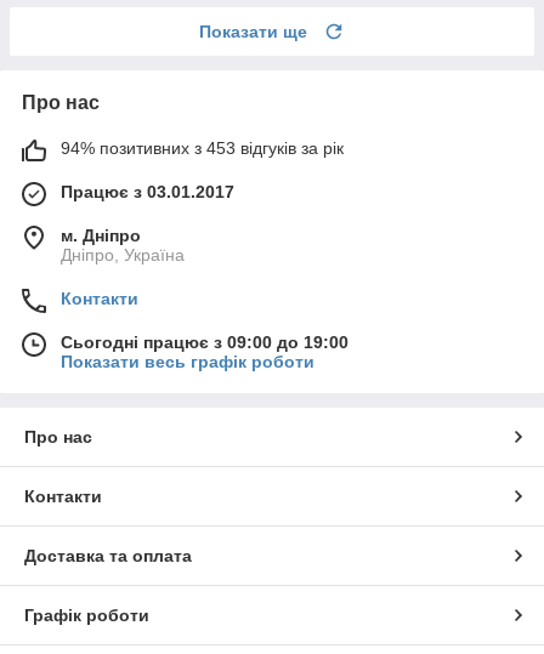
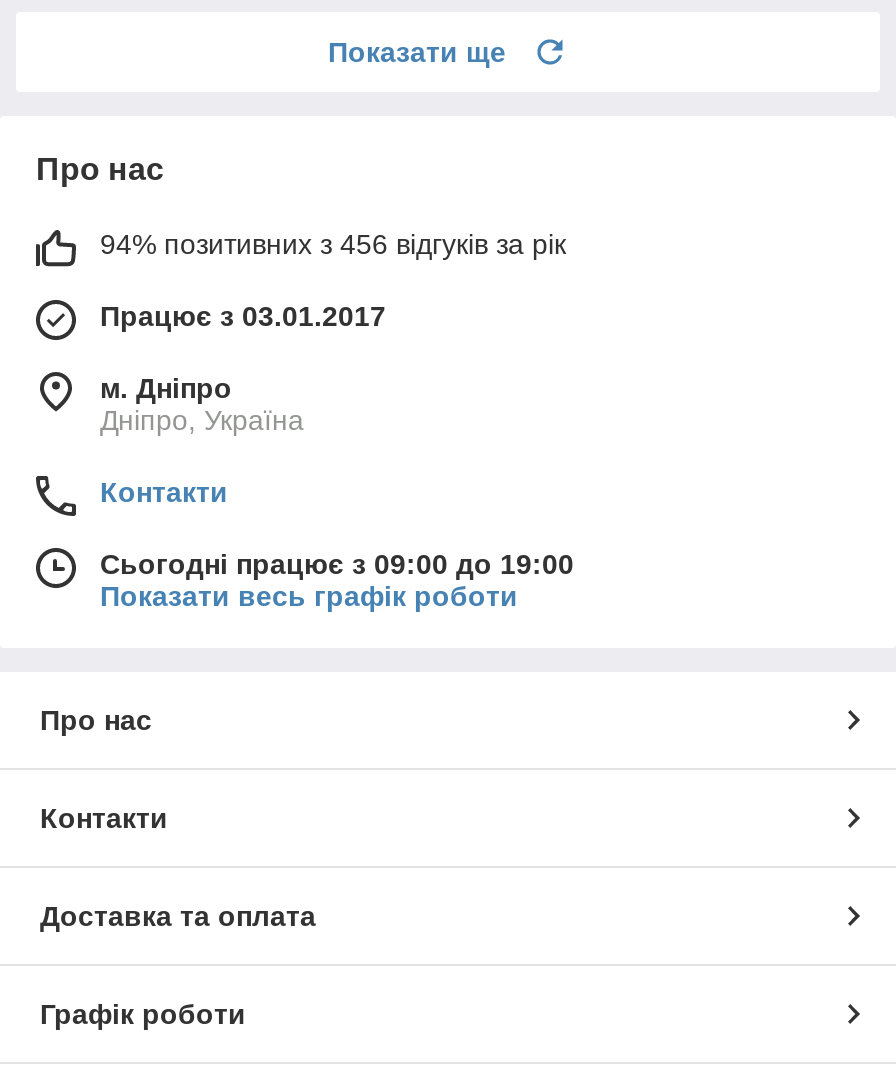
- 94% позитивних з 453 відгуків за рік
+ 94% позитивних з 456 відгуків за рік
